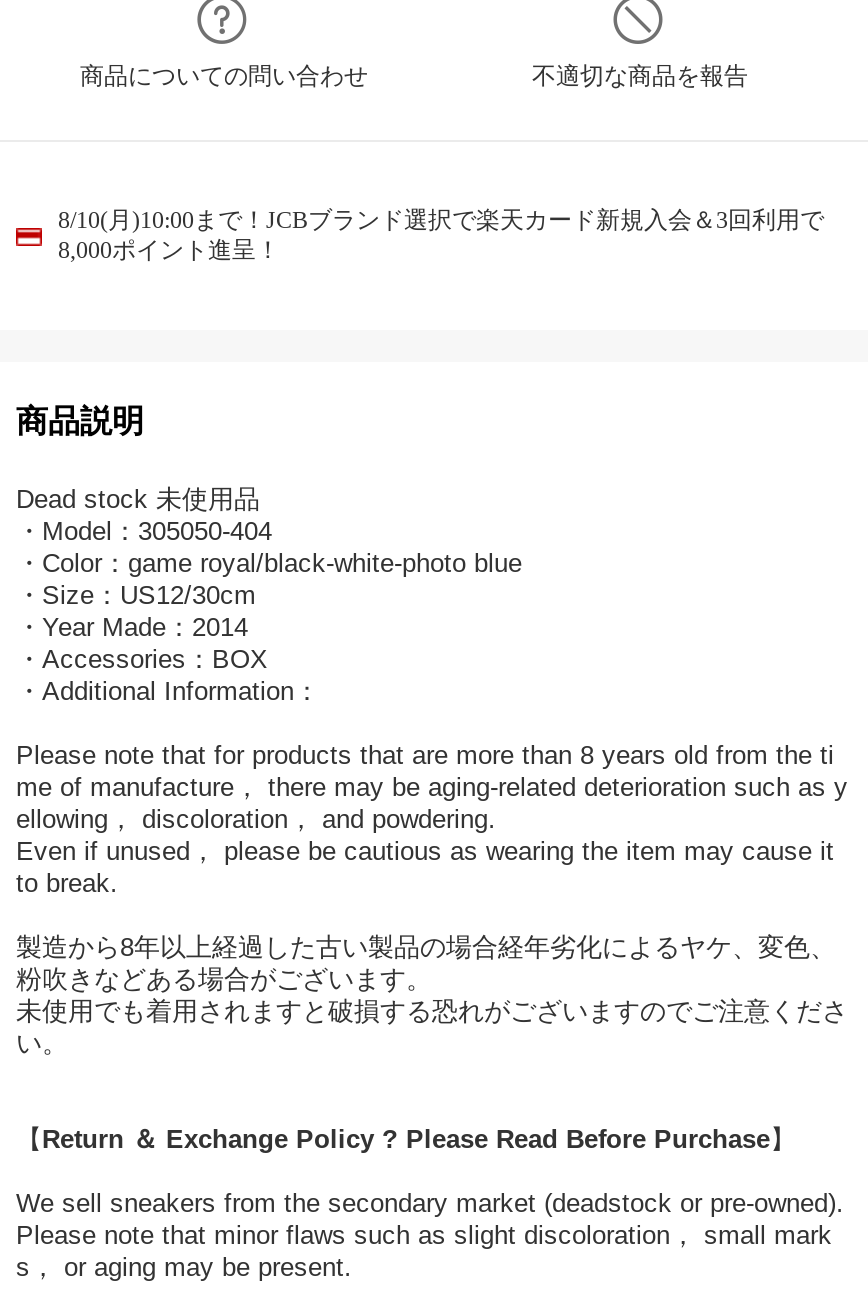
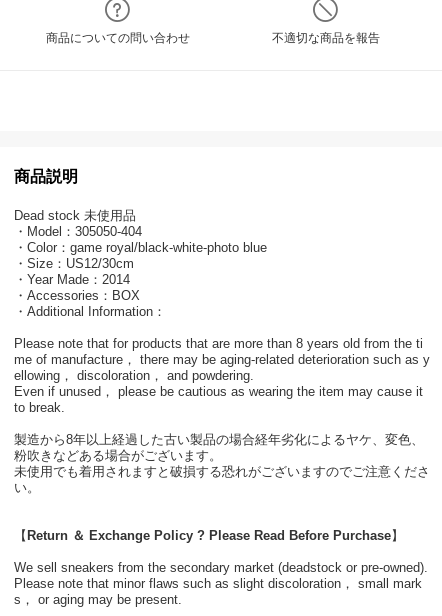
- 8/10(月)10:00まで！JCBブランド選択で楽天カード新規入会＆3回利用で
- 8,000ポイント進呈！
